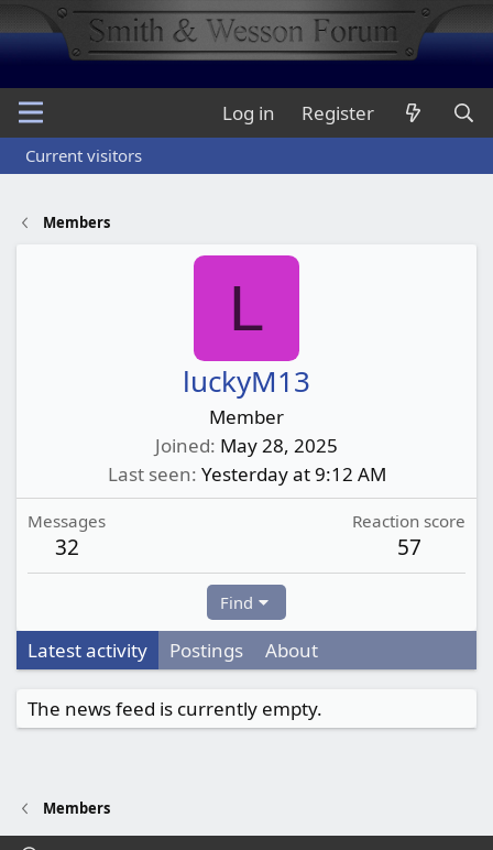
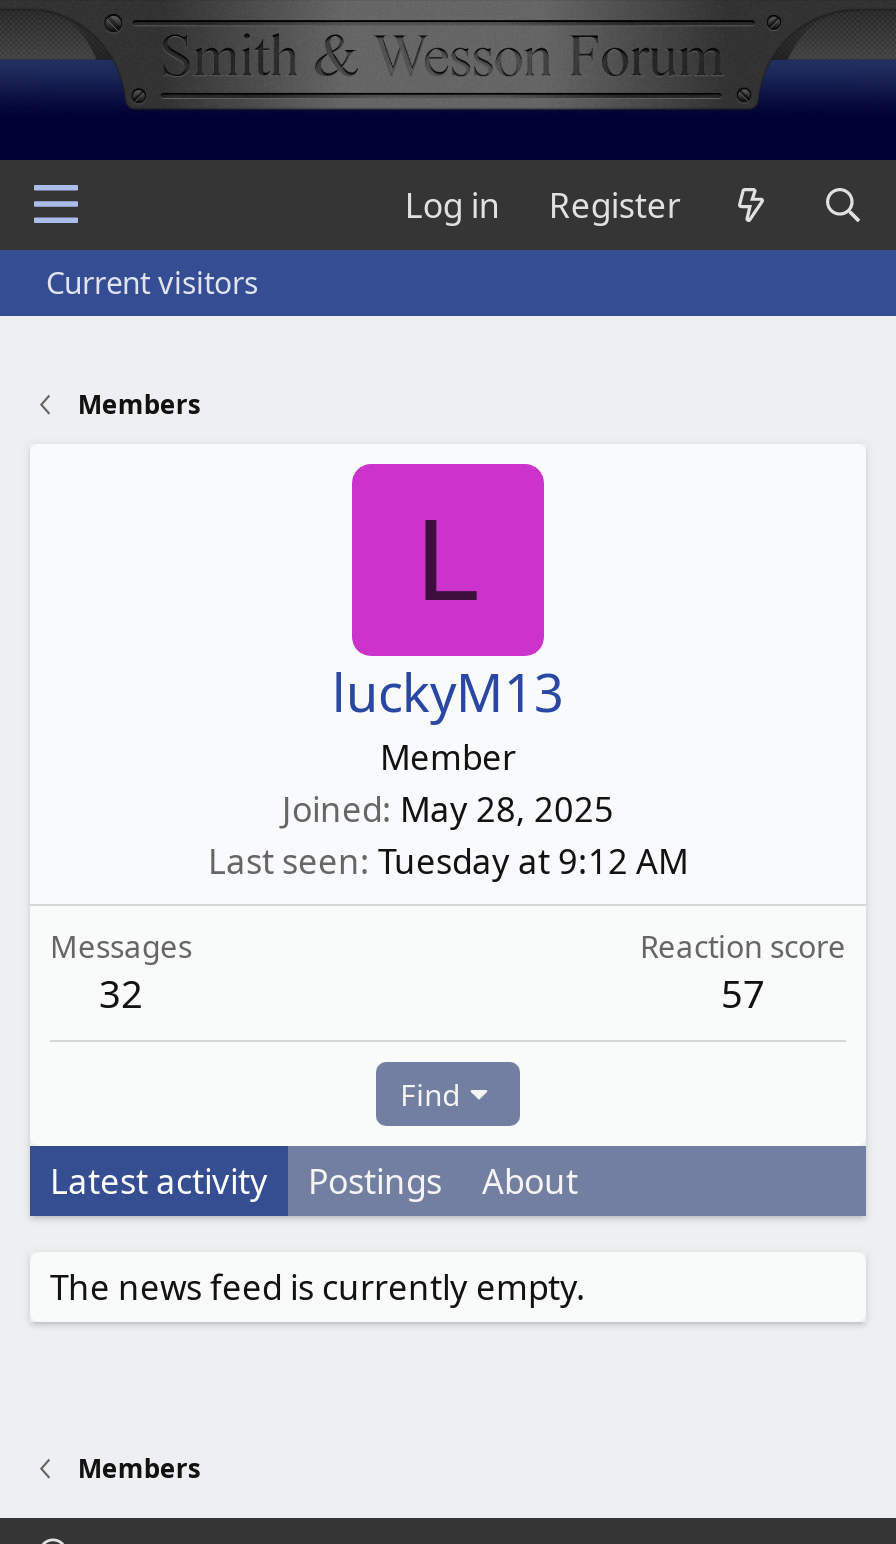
- Last seen Yesterday at 9:12 AM
+ Last seen Tuesday at 9:12 AM
